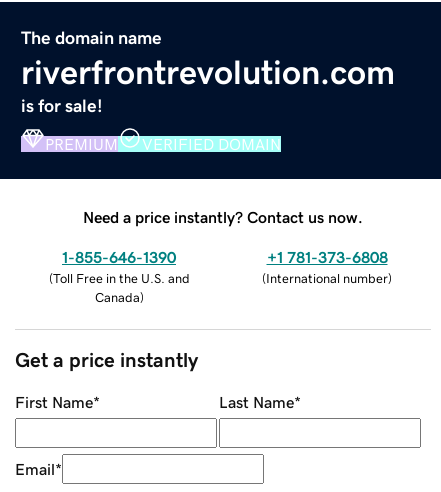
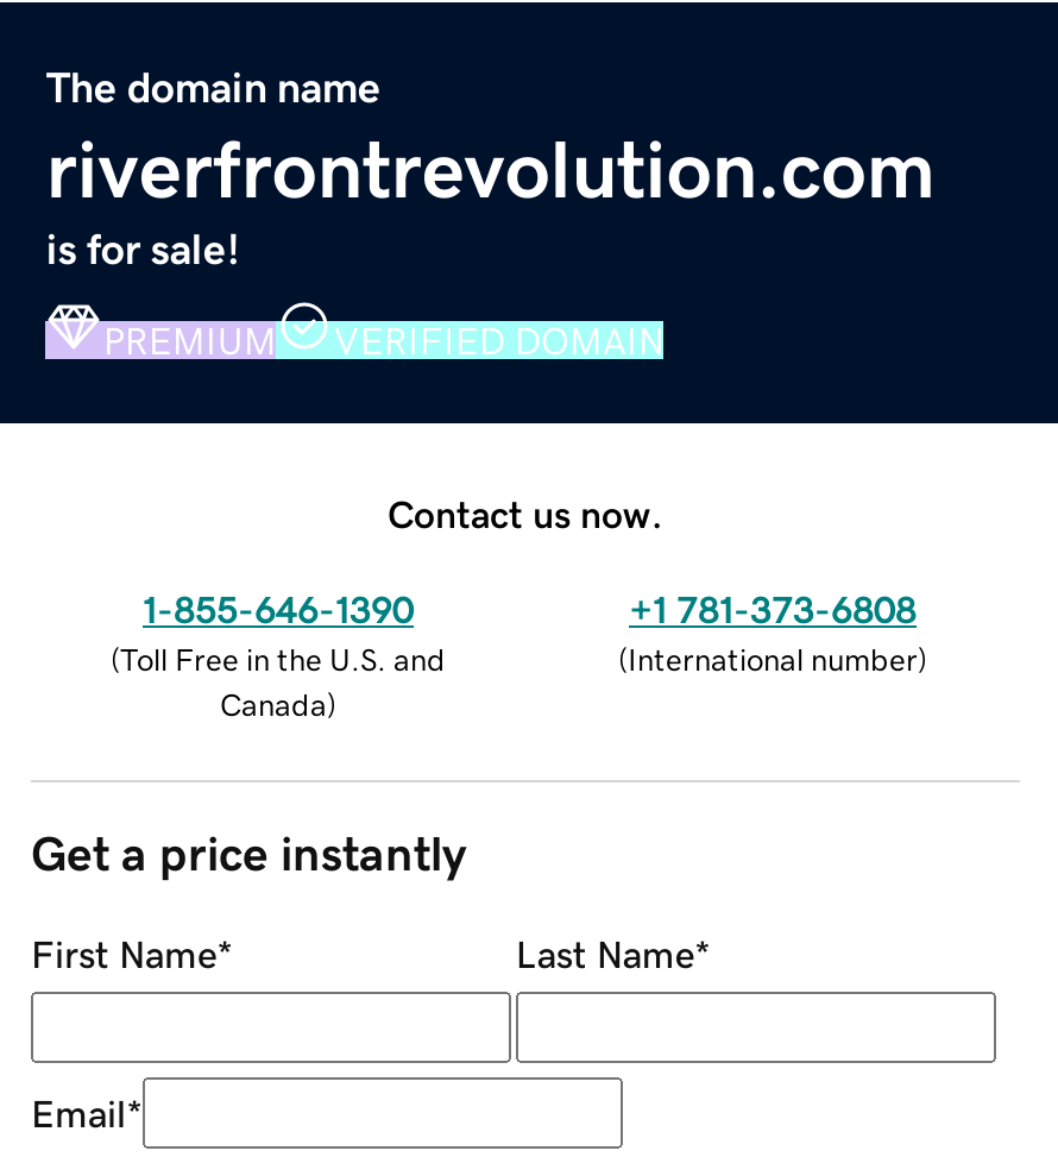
- Need a price instantly? Contact us now.
+ Contact us now.
